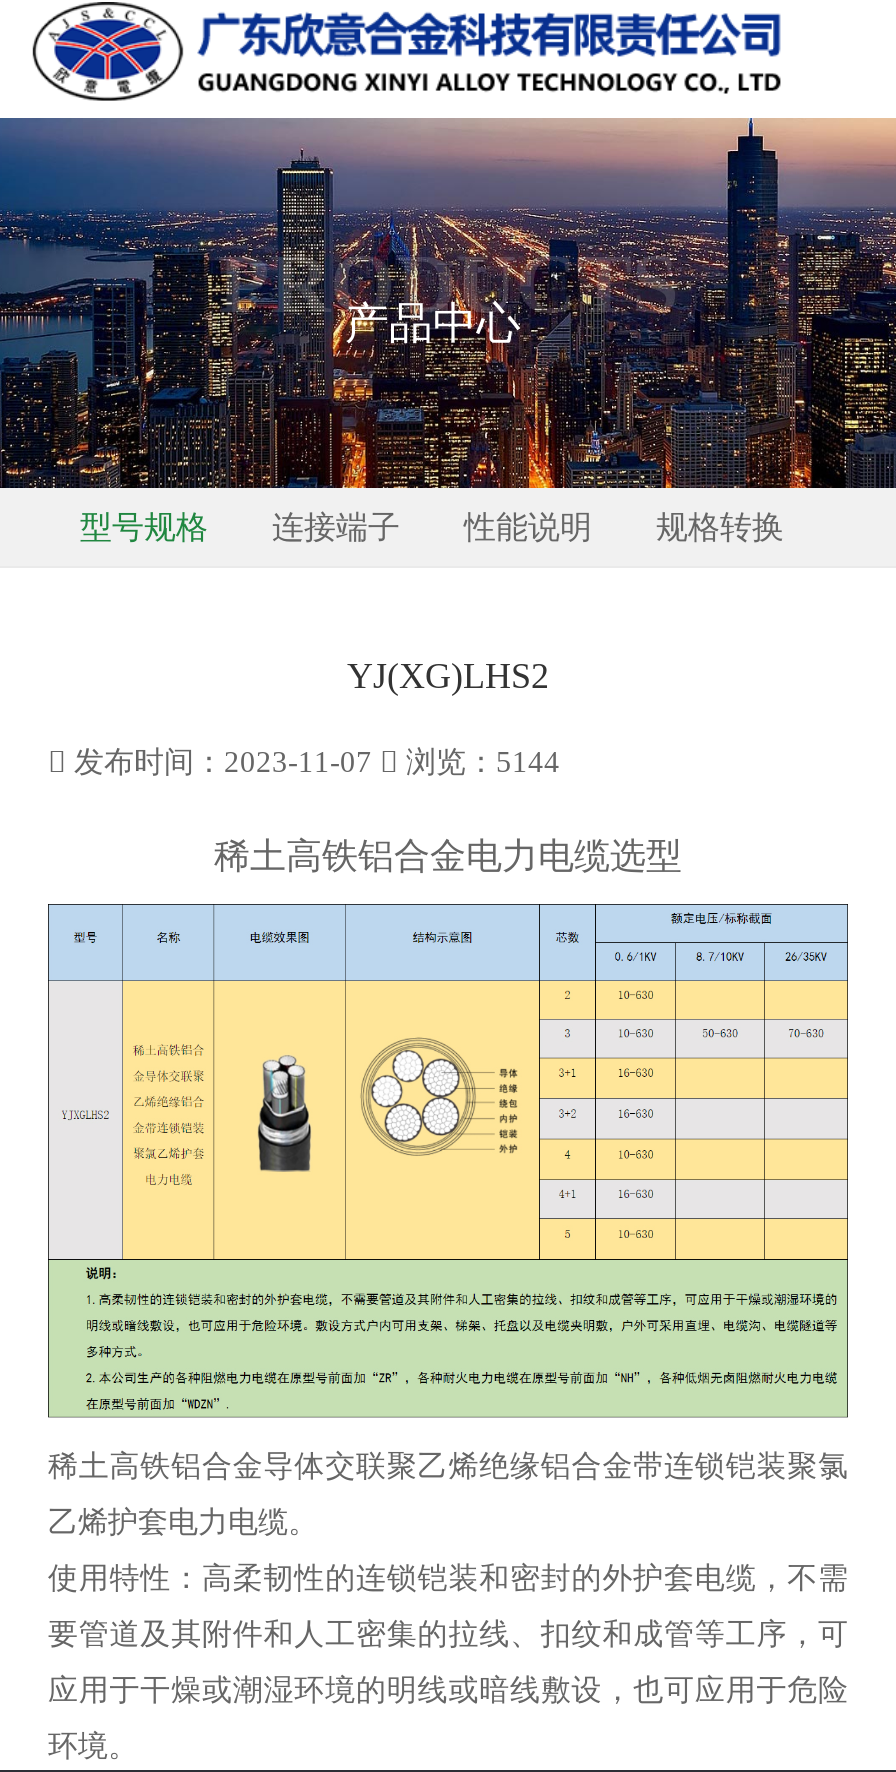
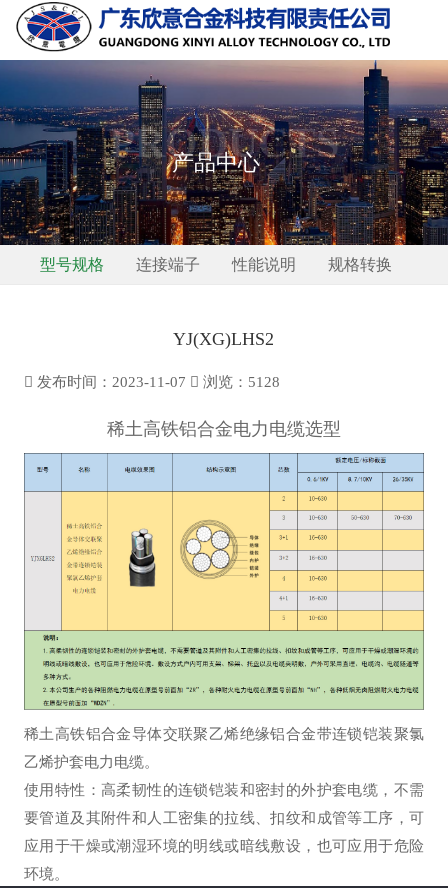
- 发布时间：2023-11-07 浏览：5144
+ 发布时间：2023-11-07 浏览：5128
